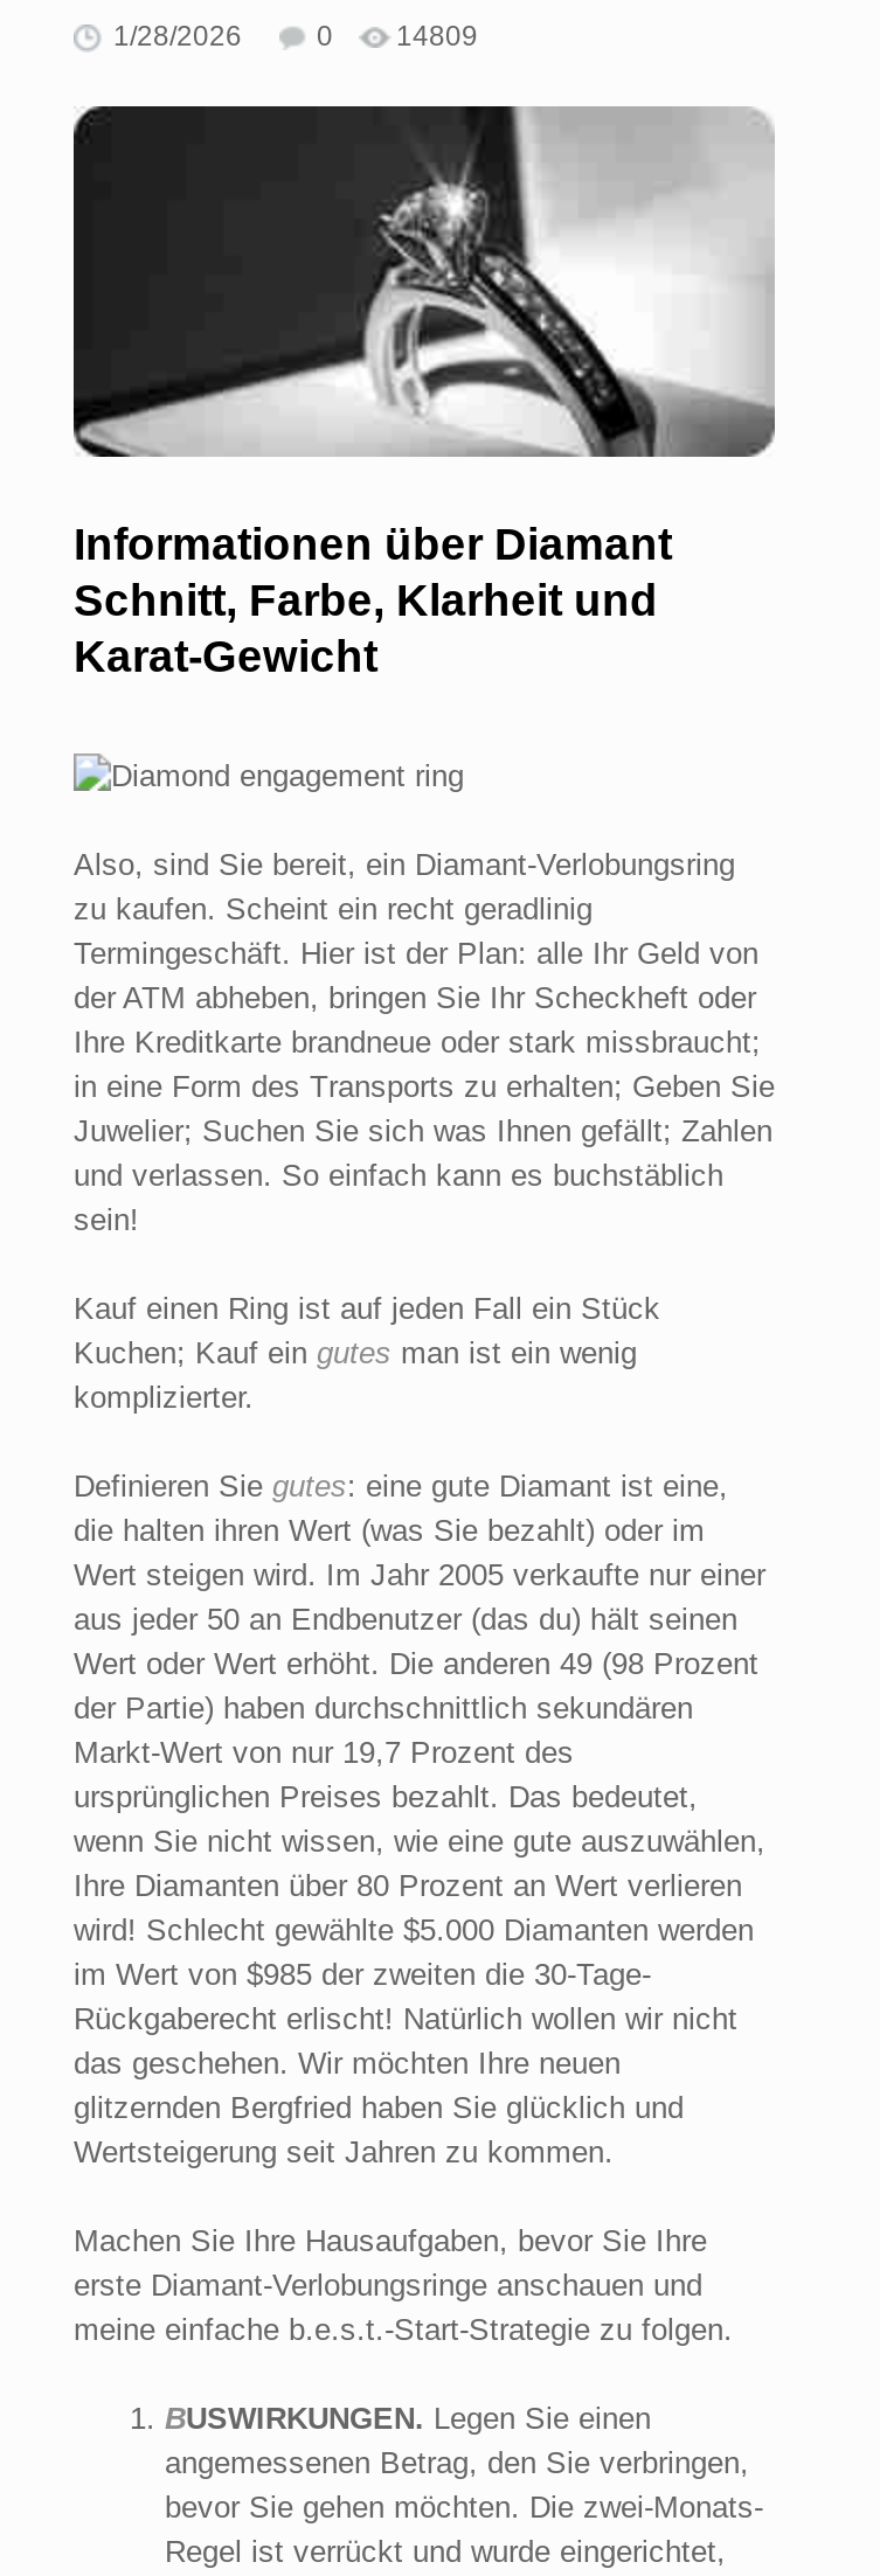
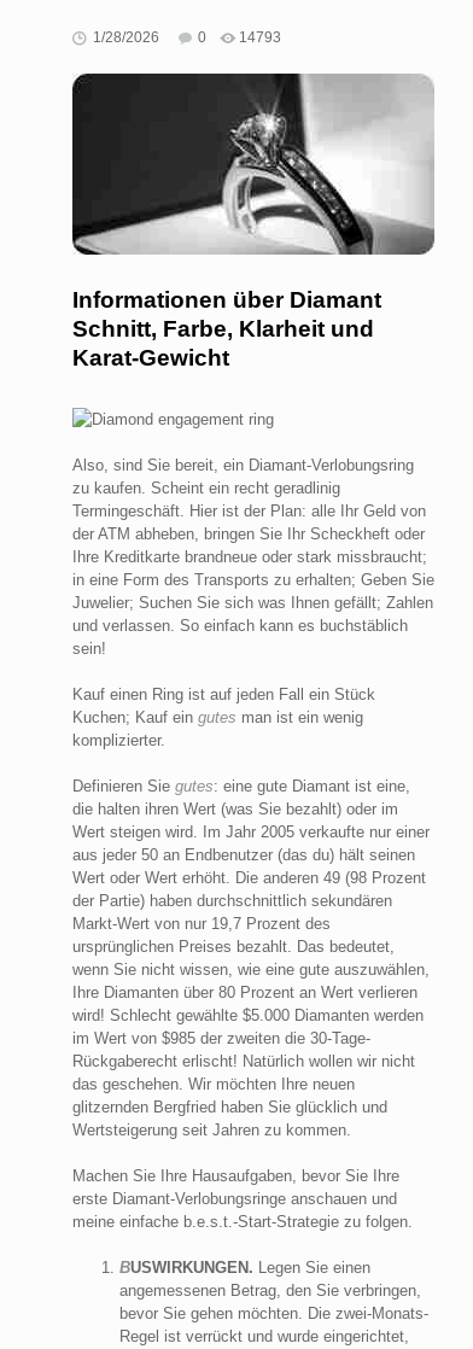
- 0 14809
+ 0 14793
